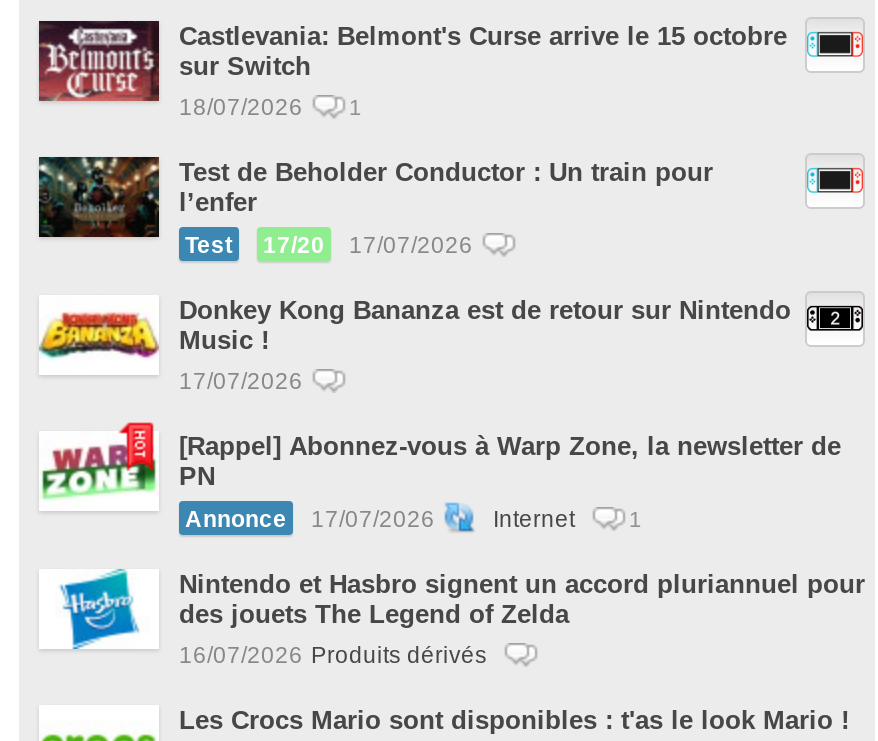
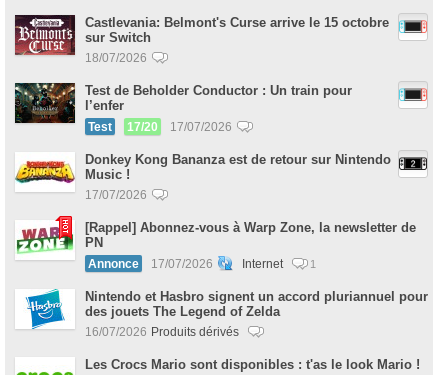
- 1
